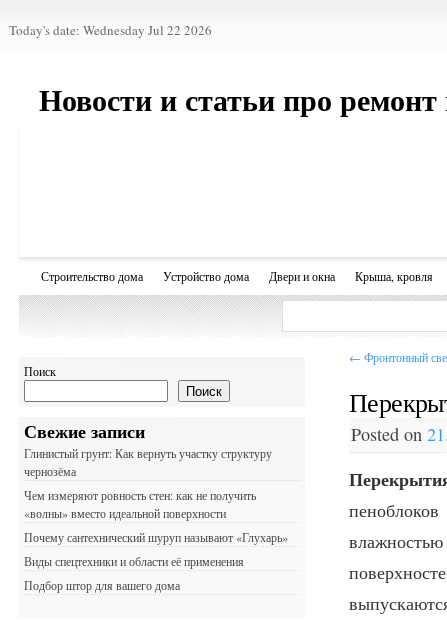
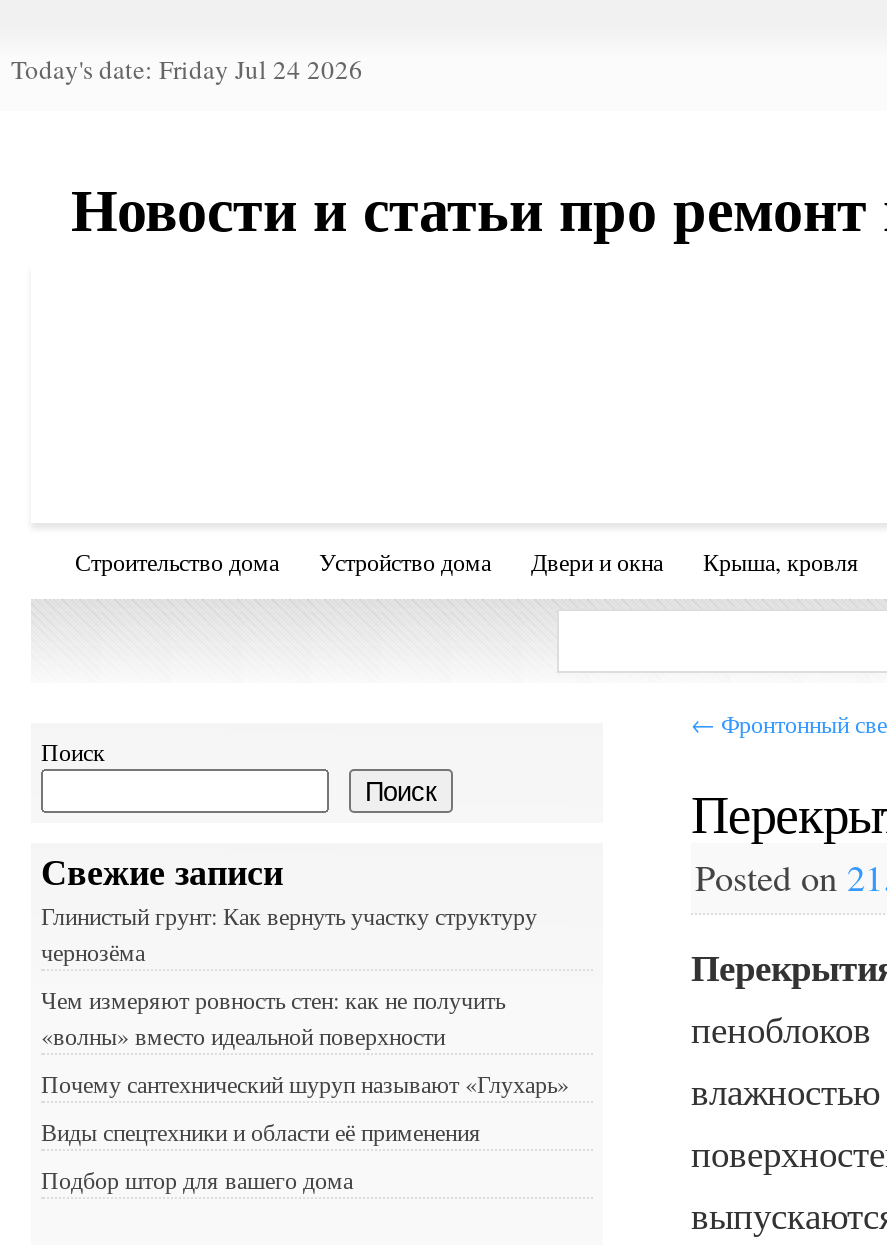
- Today's date: Wednesday Jul 22 2026
+ Today's date: Friday Jul 24 2026
